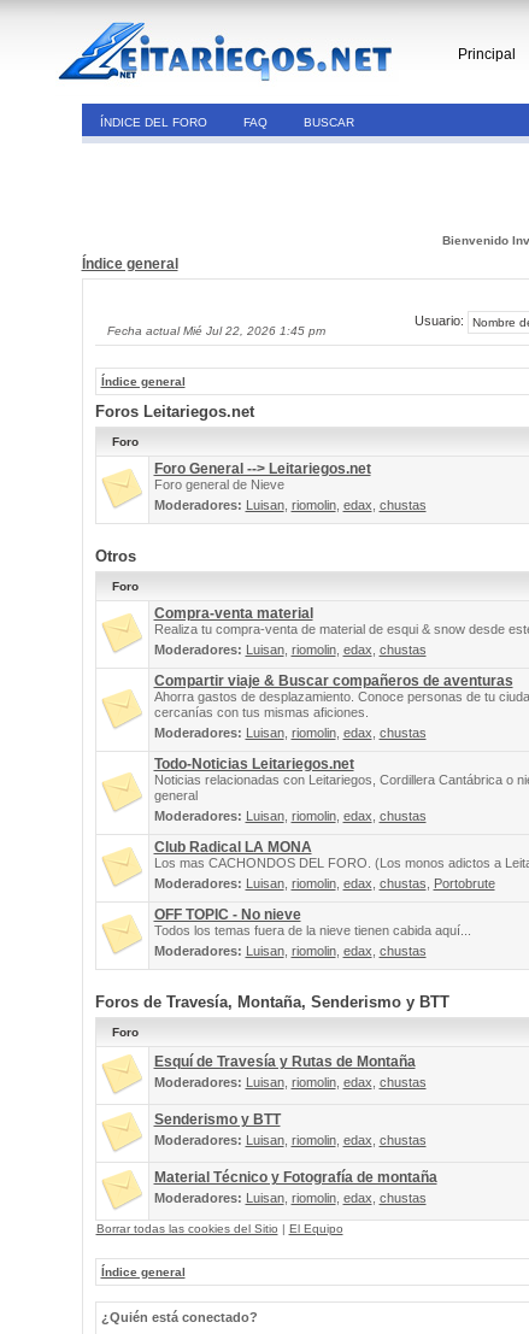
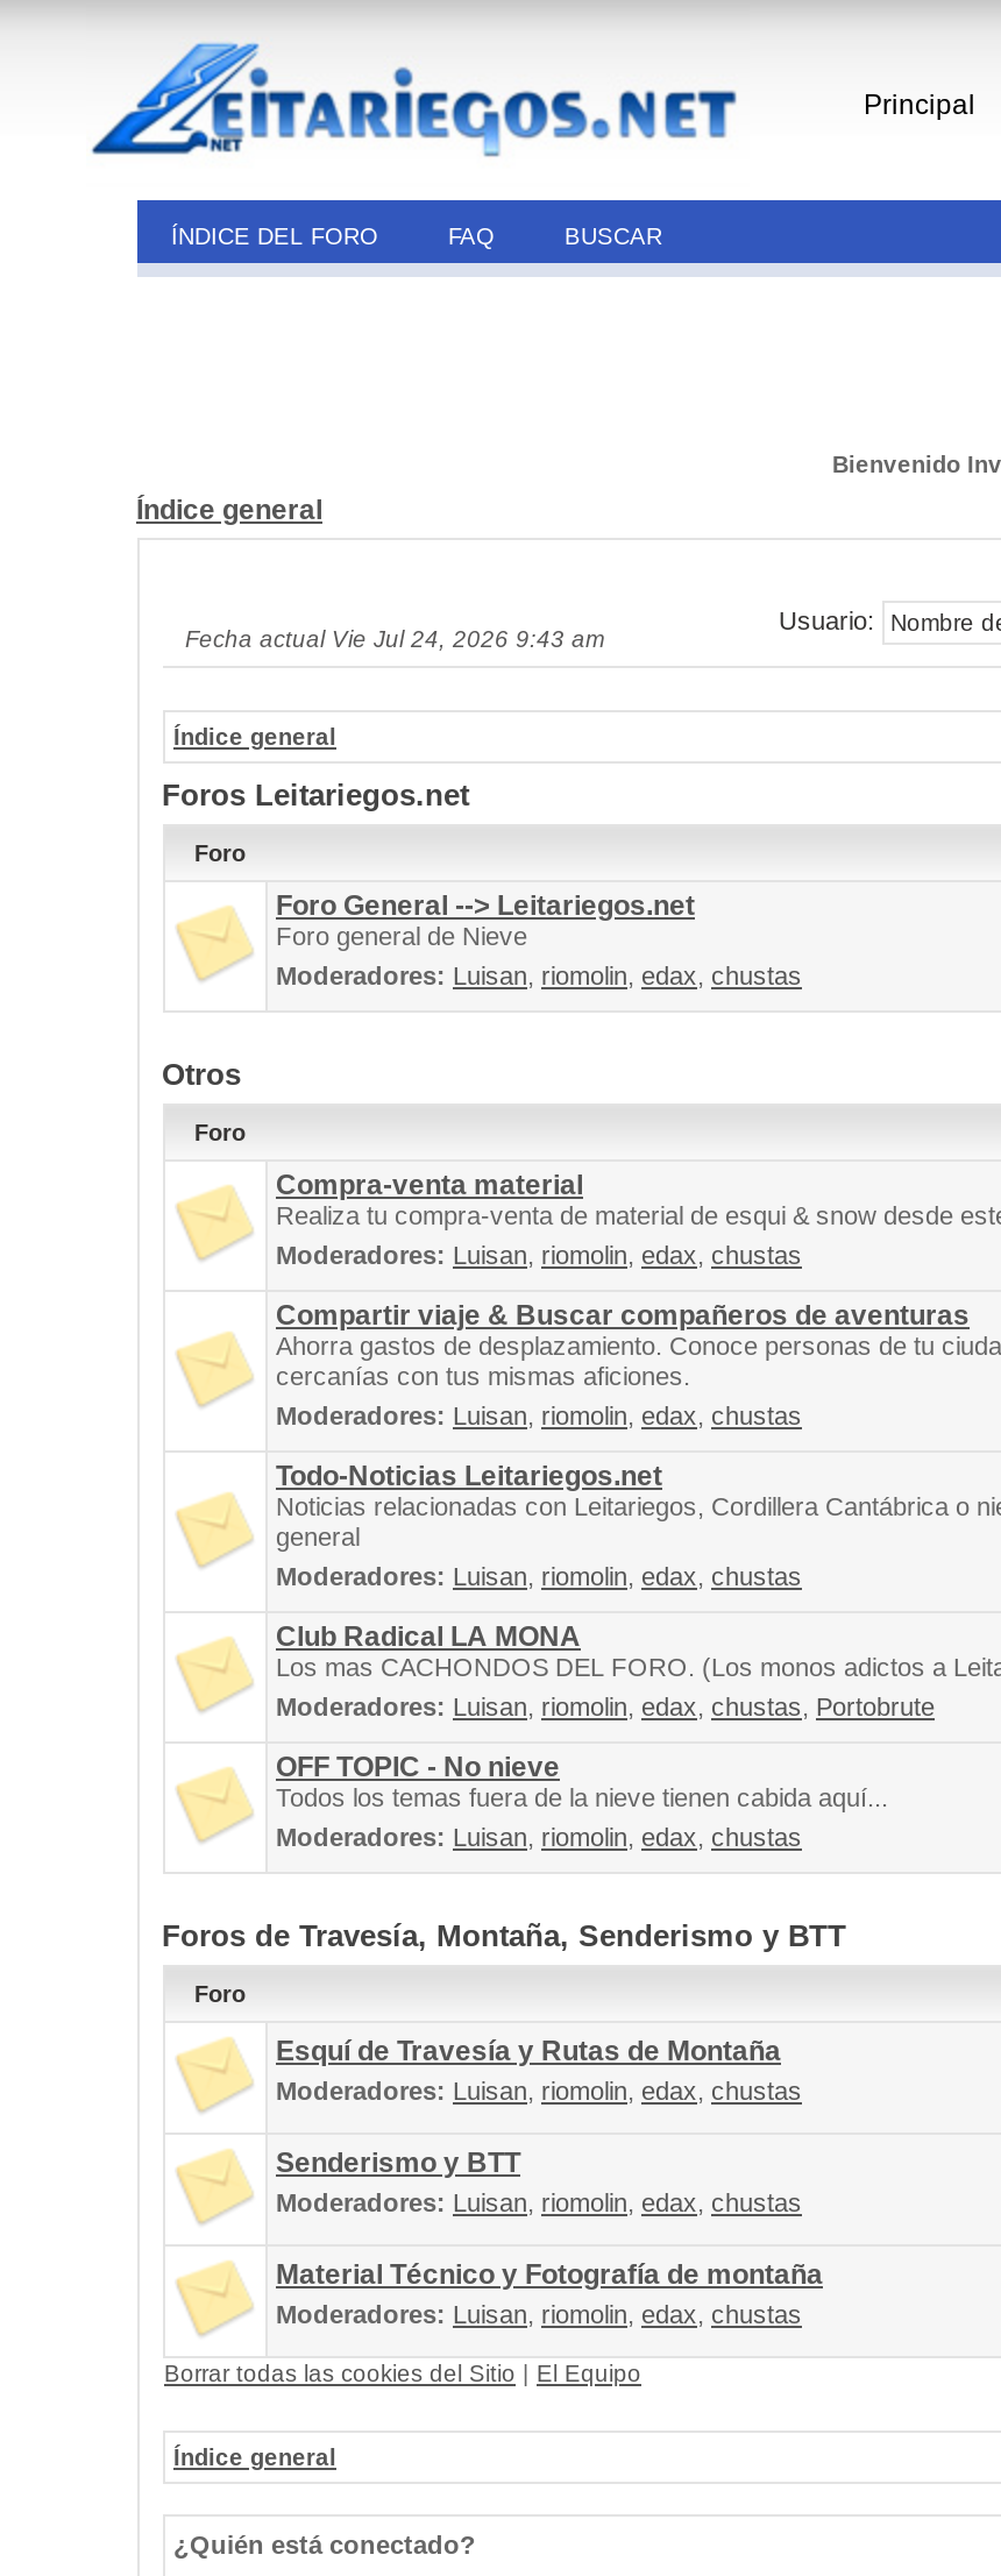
- Fecha actual Mié Jul 22, 2026 1:45 pm
+ Fecha actual Vie Jul 24, 2026 9:43 am
